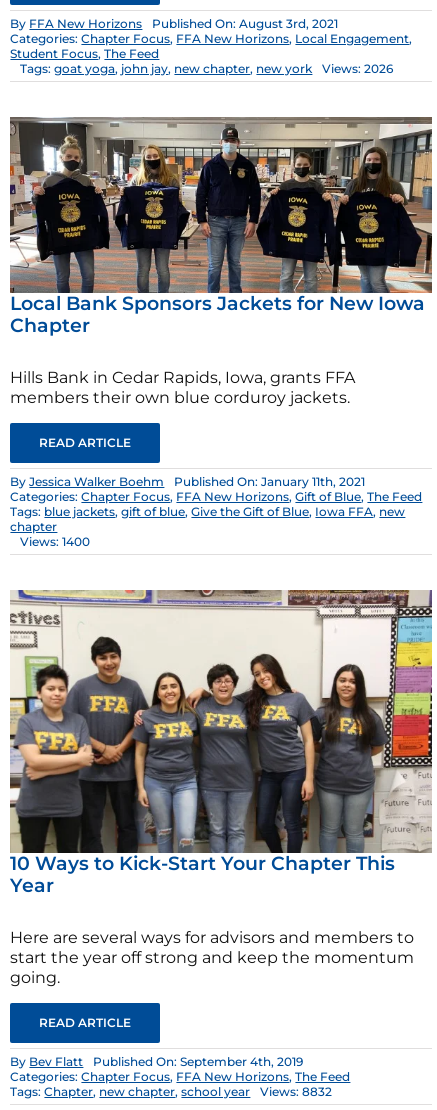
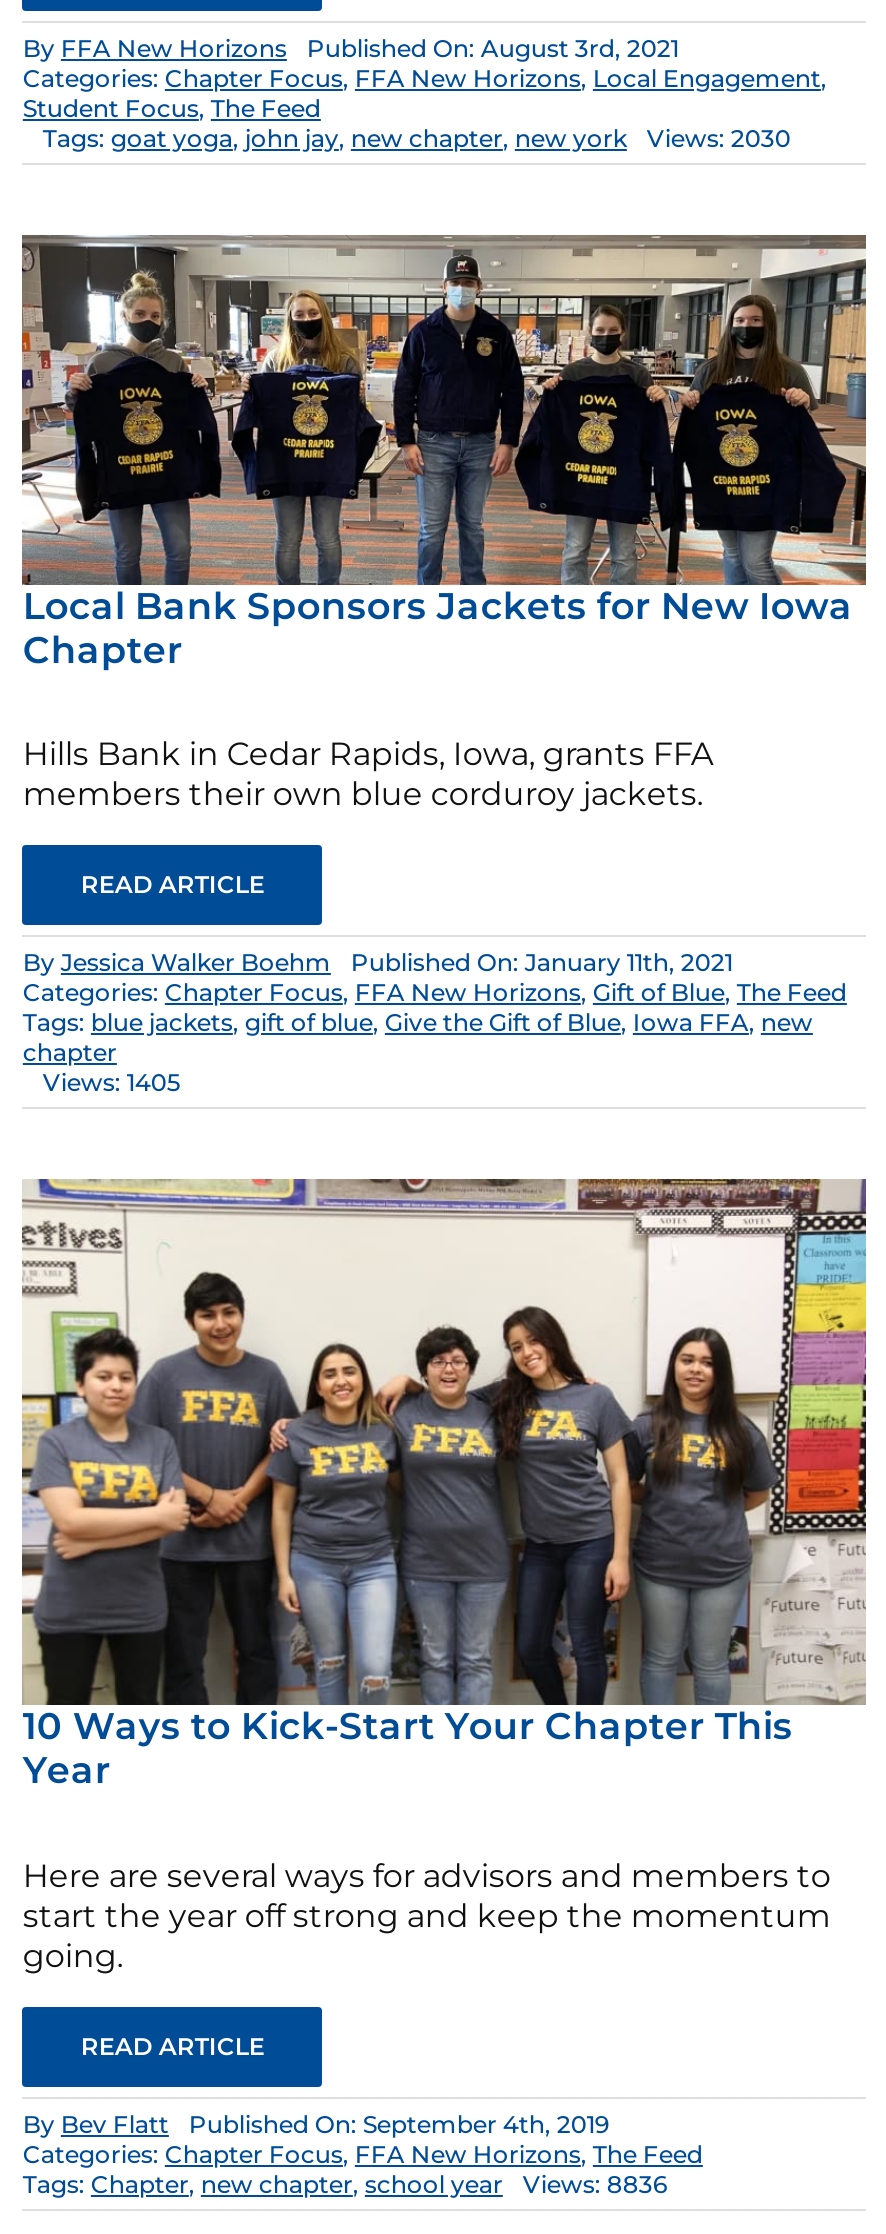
- Tags:goat yoga,john jay, new chapter, new york Views: 2026
+ Tags:goat yoga,john jay, new chapter, new york Views: 2030

- Views: 1400
+ Views: 1405

- Tags:Chapter,new chapter,school year Views: 8832
+ Tags:Chapter,new chapter,school year Views: 8836
